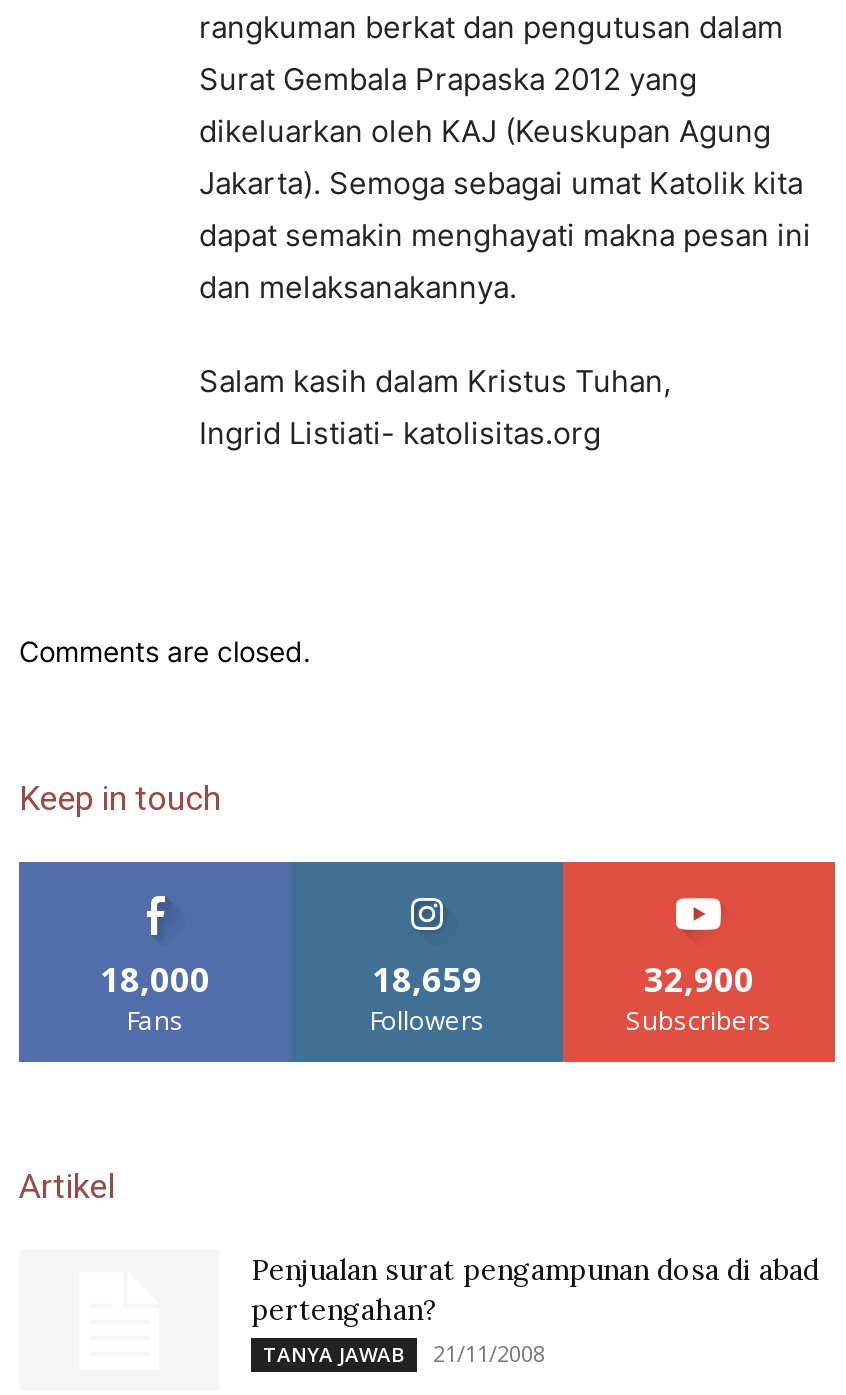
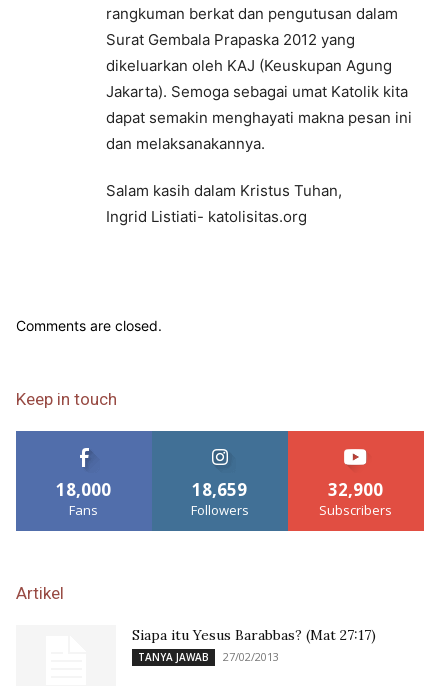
- Penjualan surat pengampunan dosa di abad
- pertengahan?
+ Siapa itu Yesus Barabbas? (Mat 27:17)

- TANYA JAWAB 21/11/2008
+ TANYA JAWAB 27/02/2013
